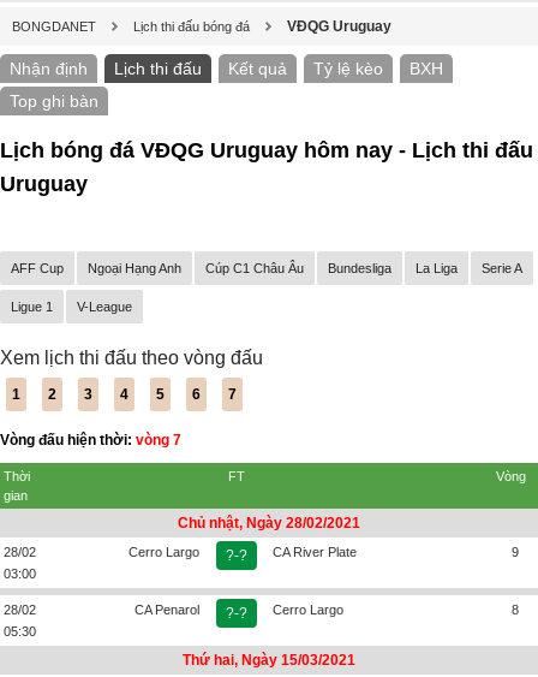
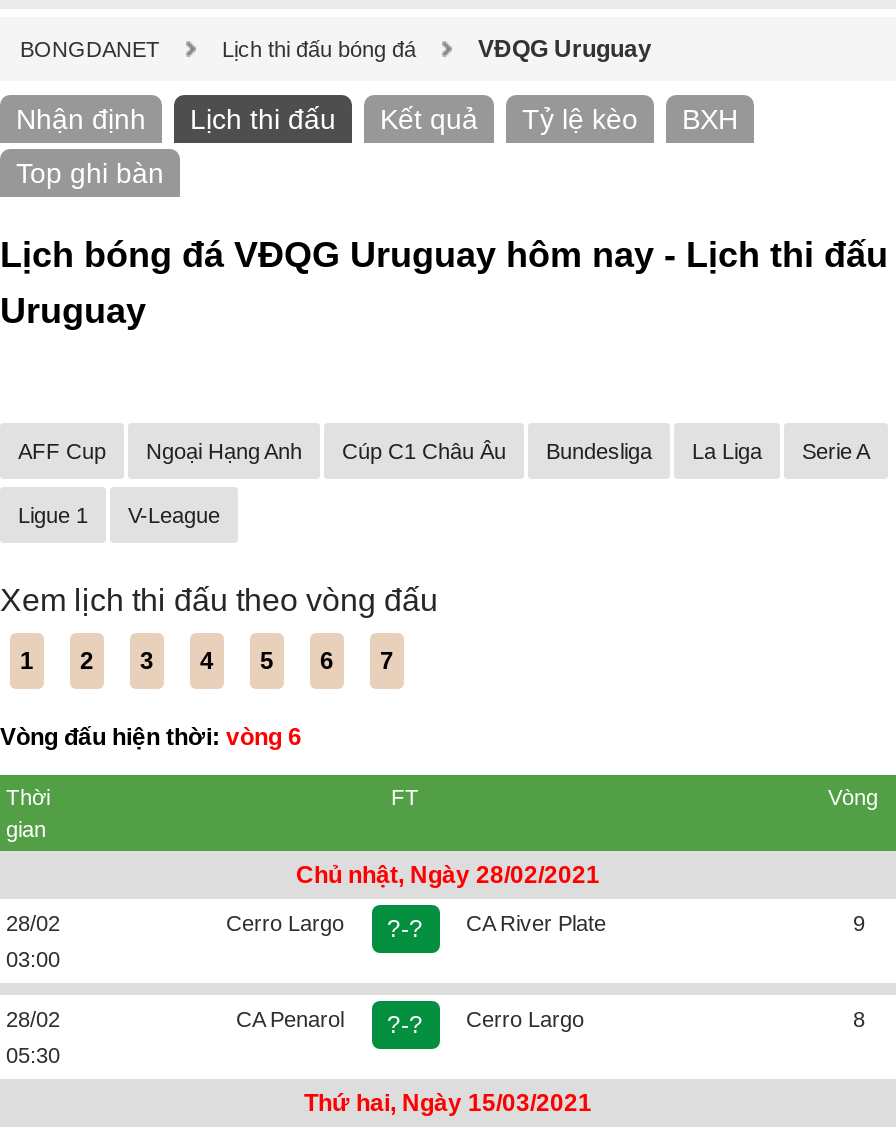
- Vòng đấu hiện thời: vòng 7
+ Vòng đấu hiện thời: vòng 6
